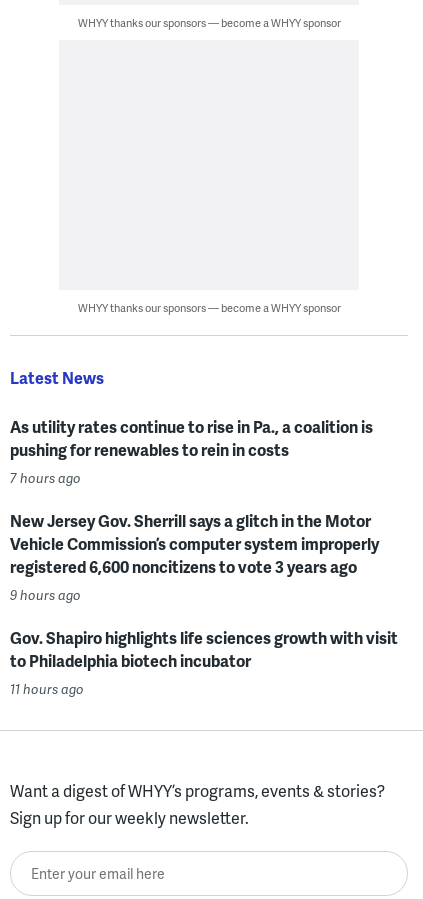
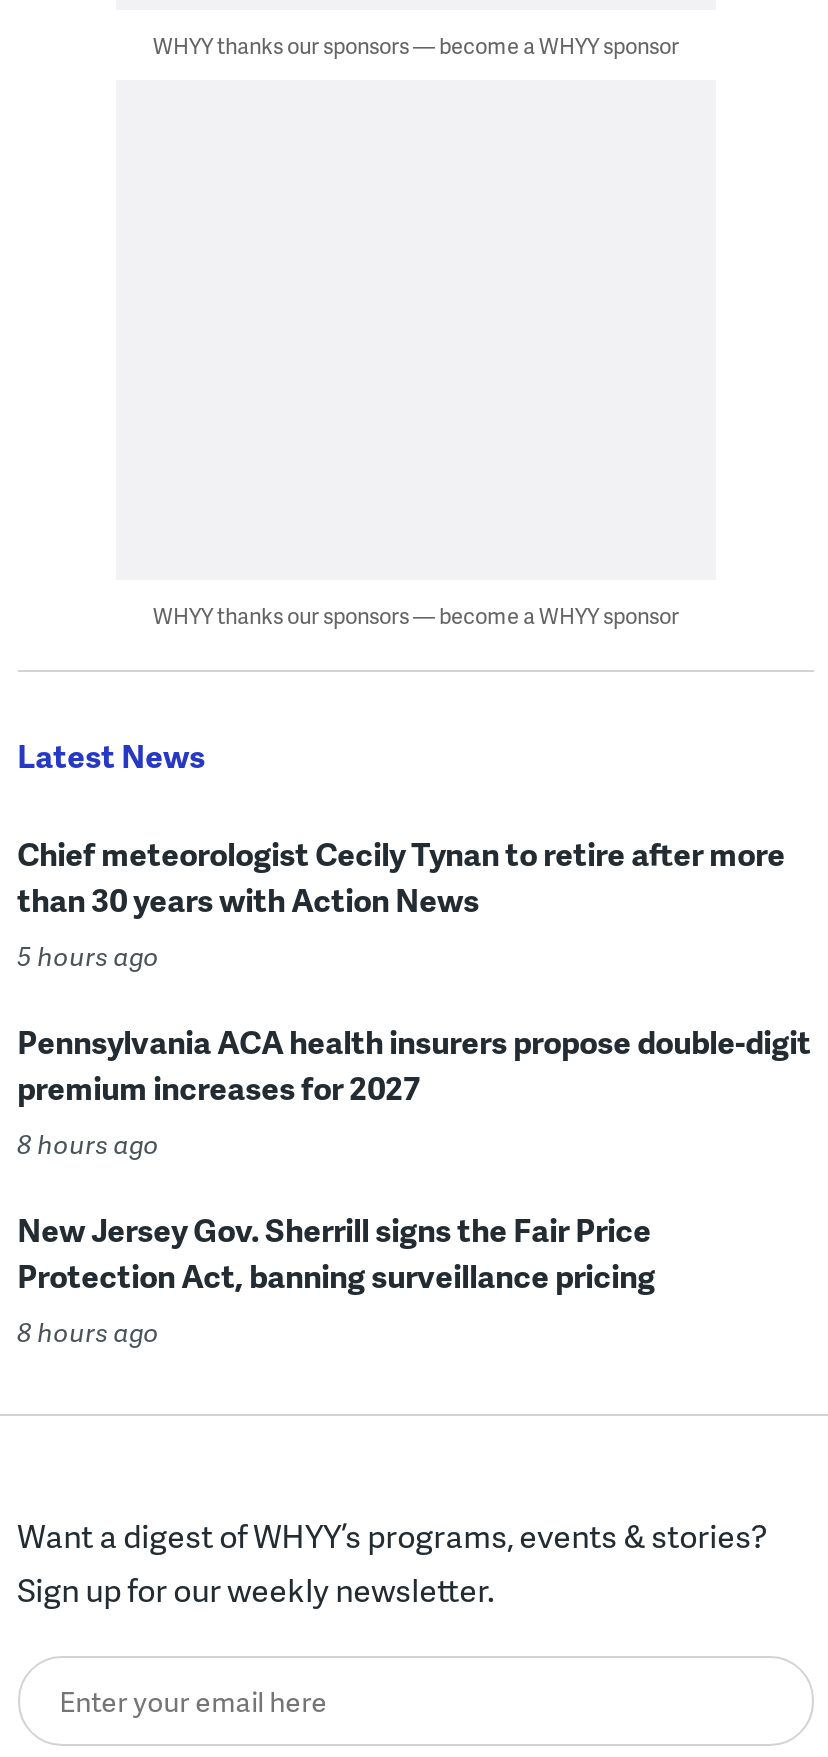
- As utility rates continue to rise in Pa., a coalition is
- pushing for renewables to rein in costs
- 7 hours ago
+ Chief meteorologist Cecily Tynan to retire after more
+ than 30 years with Action News
+ 5 hours ago

- New Jersey Gov. Sherrill says a glitch in the Motor
- Vehicle Commission’s computer system improperly
- registered 6,600 noncitizens to vote 3 years ago
- 9 hours ago
+ Pennsylvania ACA health insurers propose double-digit
+ premium increases for 2027
+ 8 hours ago

- Gov. Shapiro highlights life sciences growth with visit
- to Philadelphia biotech incubator
- 11 hours ago
+ New Jersey Gov. Sherrill signs the Fair Price
+ Protection Act, banning surveillance pricing
+ 8 hours ago
